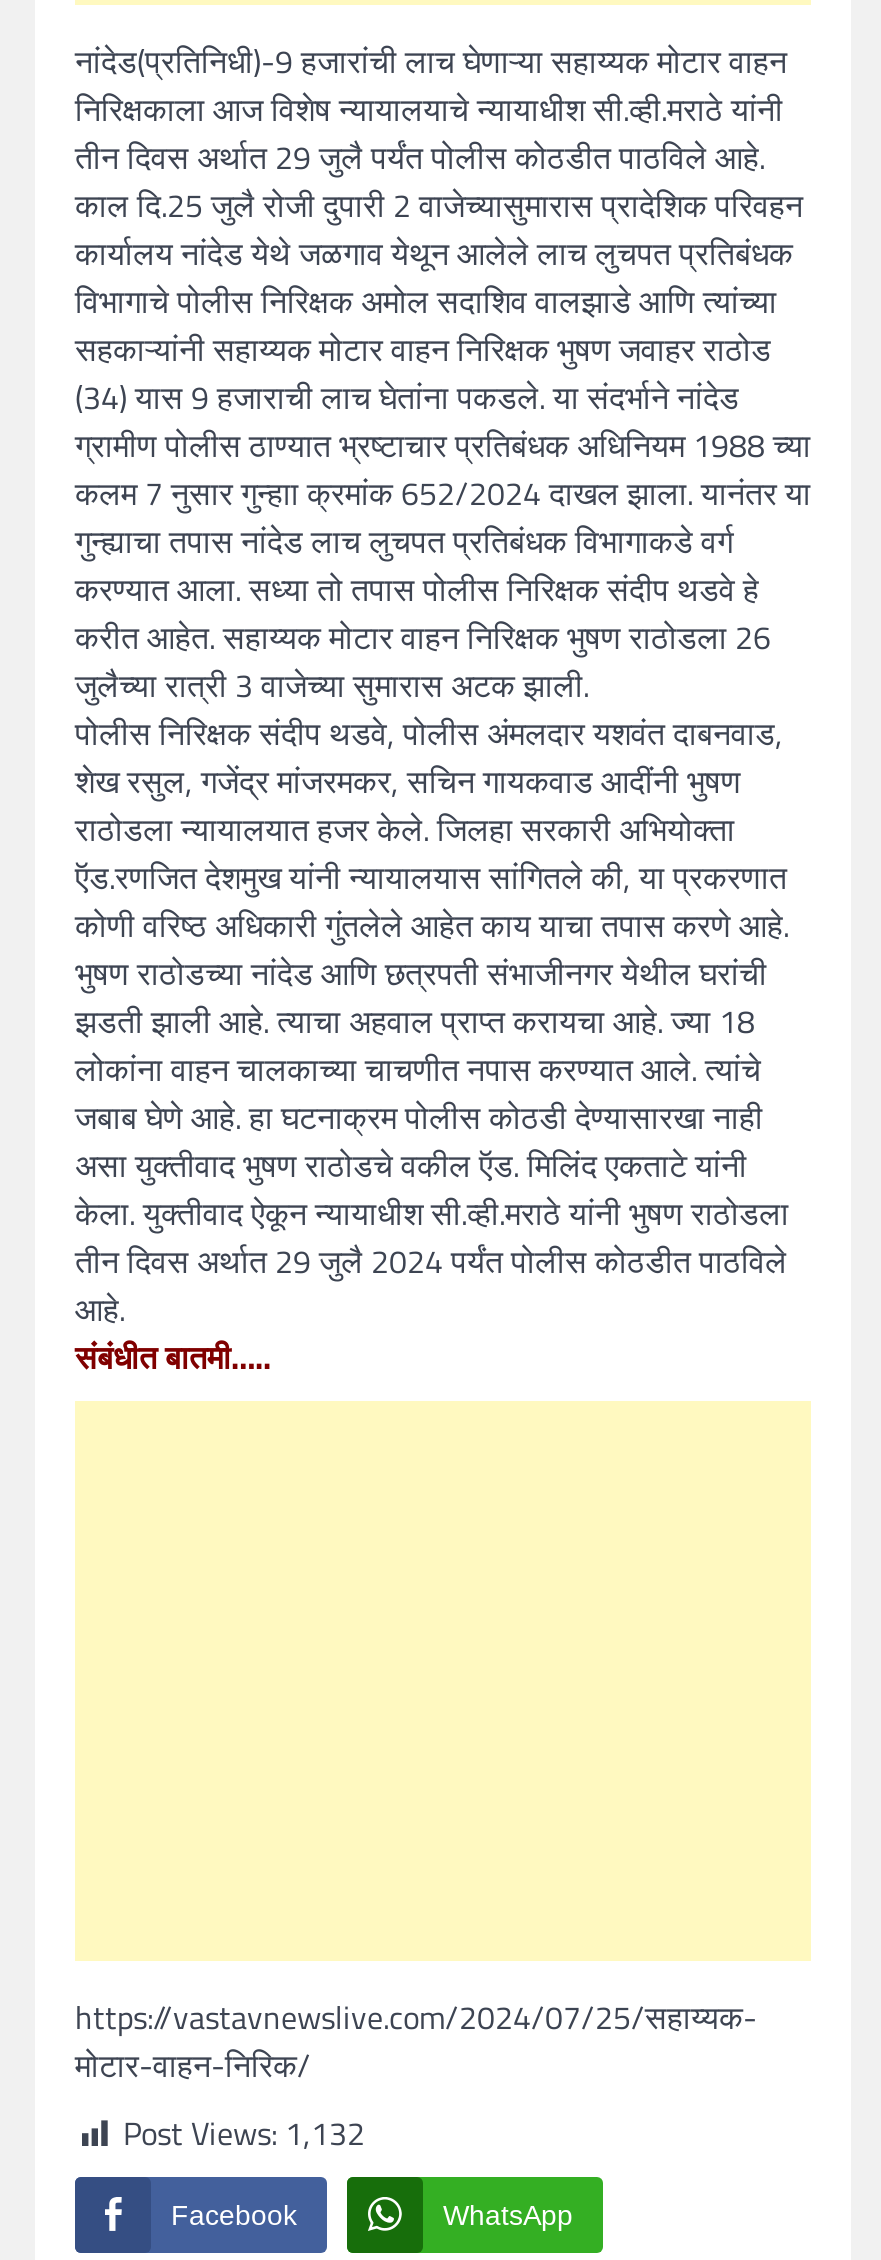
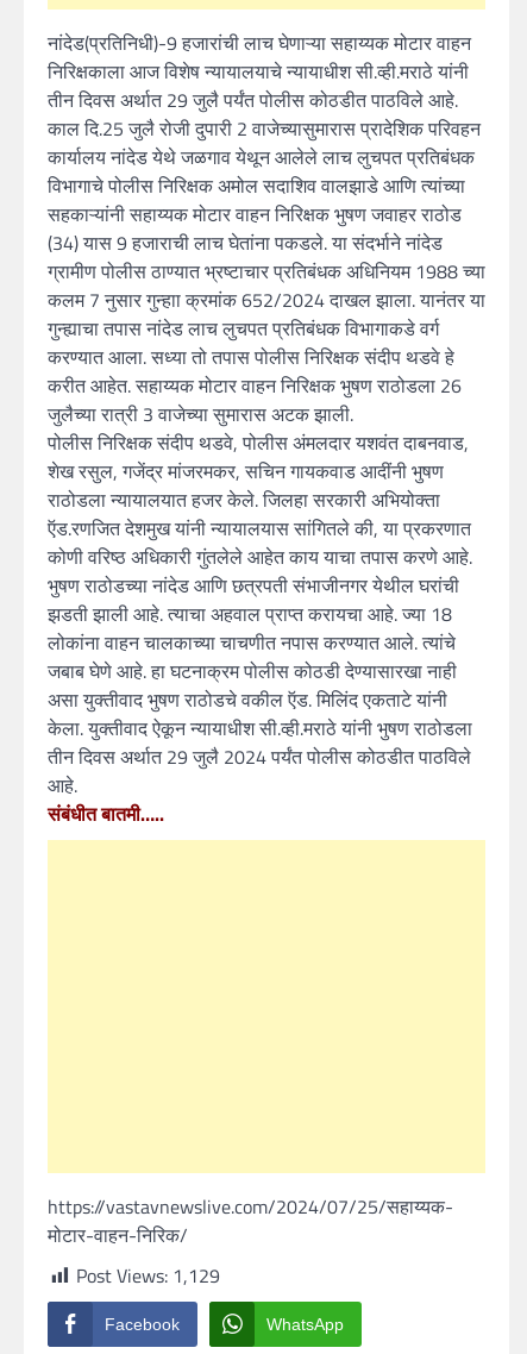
- Post Views: 1,132
+ Post Views: 1,129
